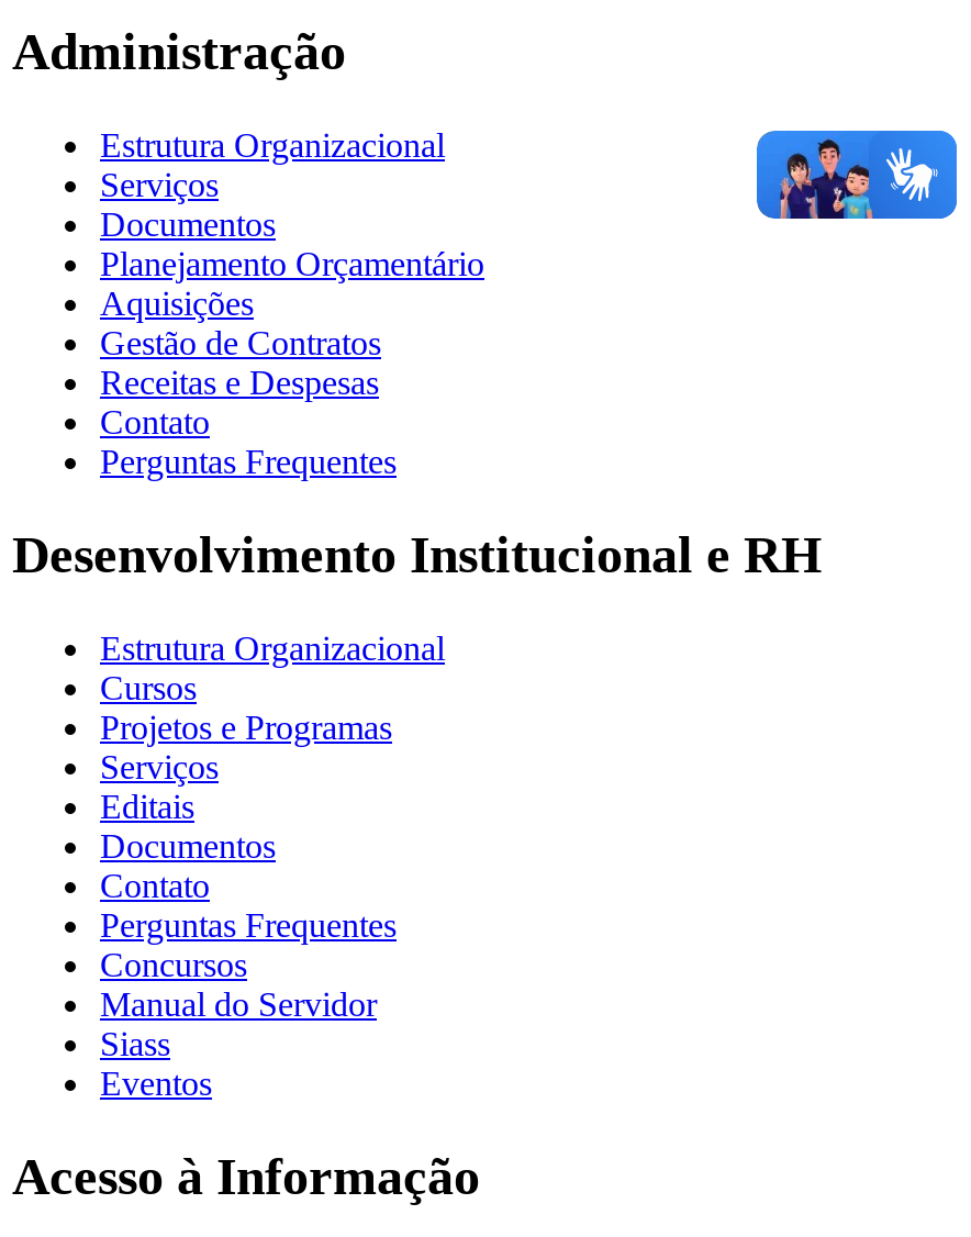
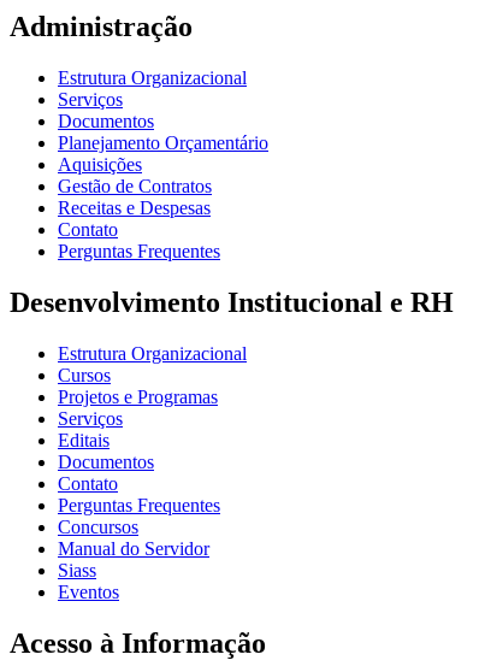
- [image]
